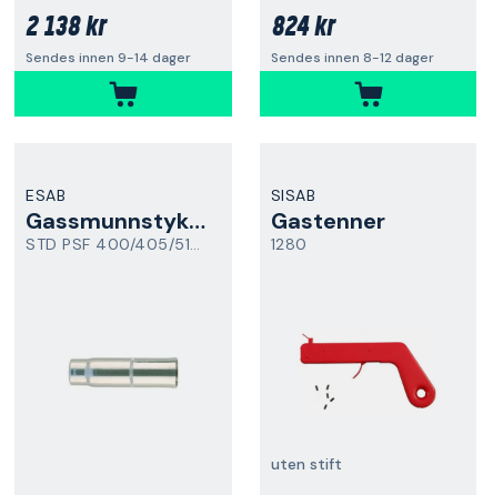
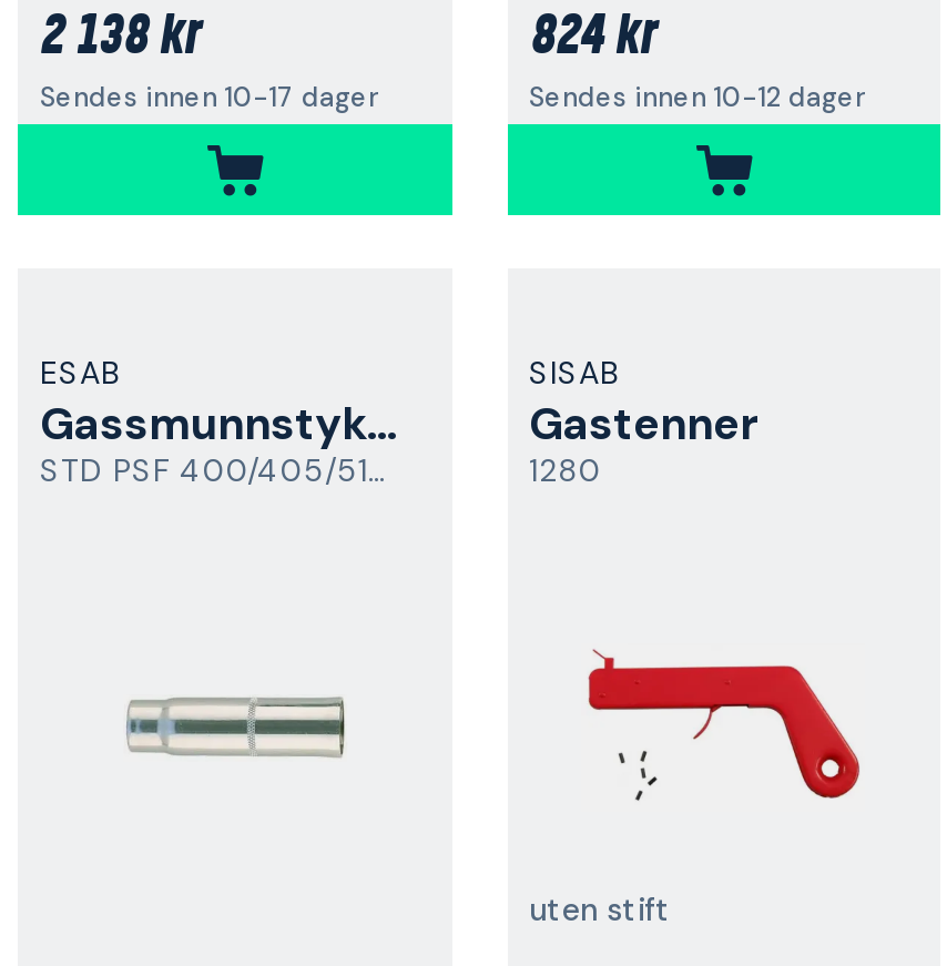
- Sendes innen 9-14 dager
+ Sendes innen 10-17 dager

- Sendes innen 8-12 dager
+ Sendes innen 10-12 dager
